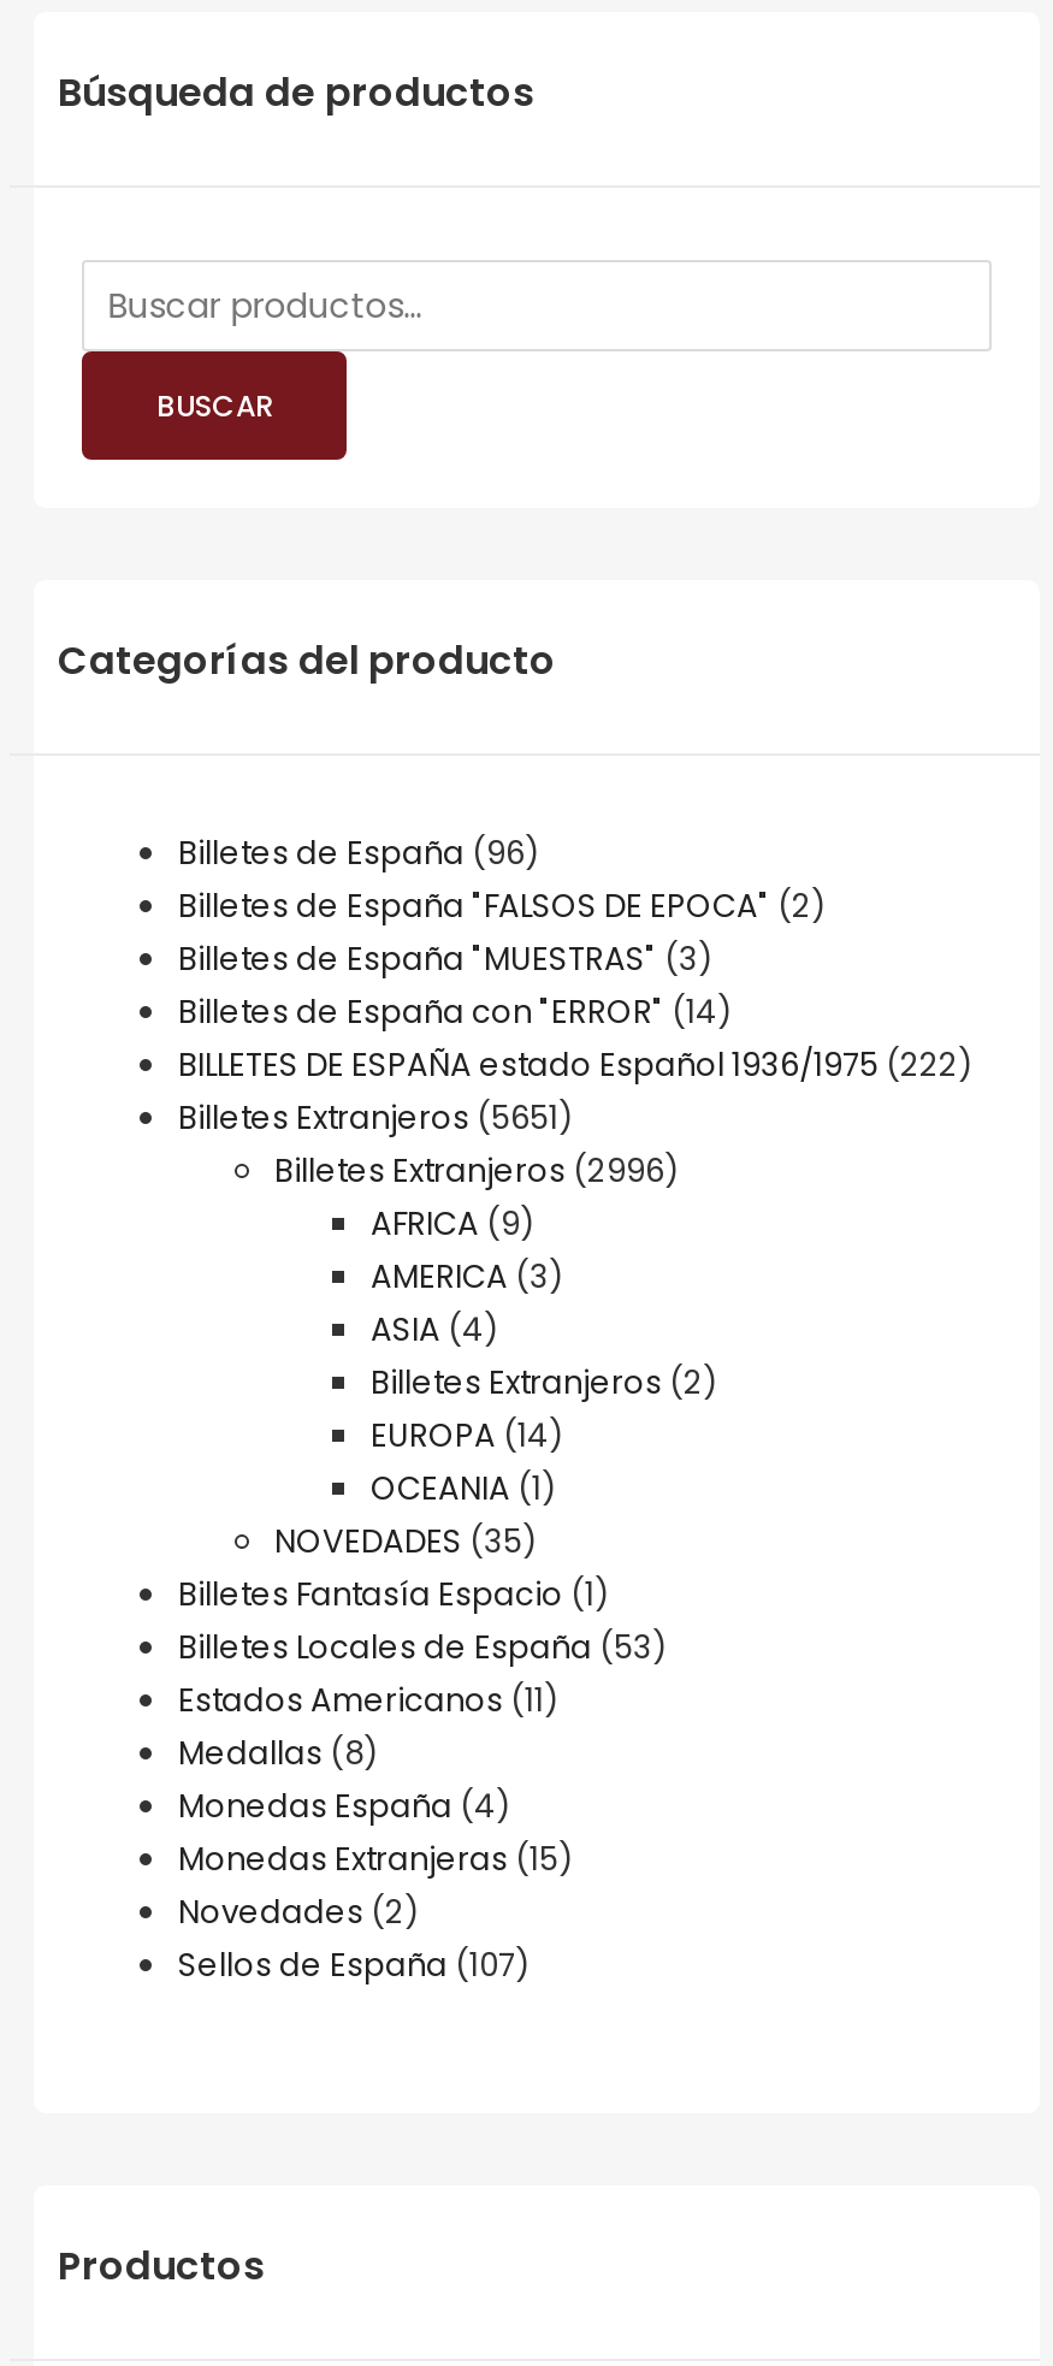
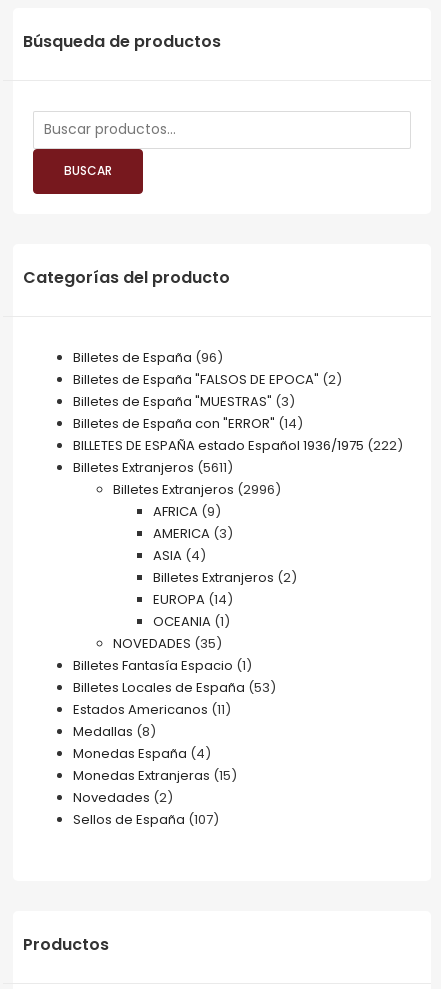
- Billetes Extranjeros (5651)
+ Billetes Extranjeros (5611)
